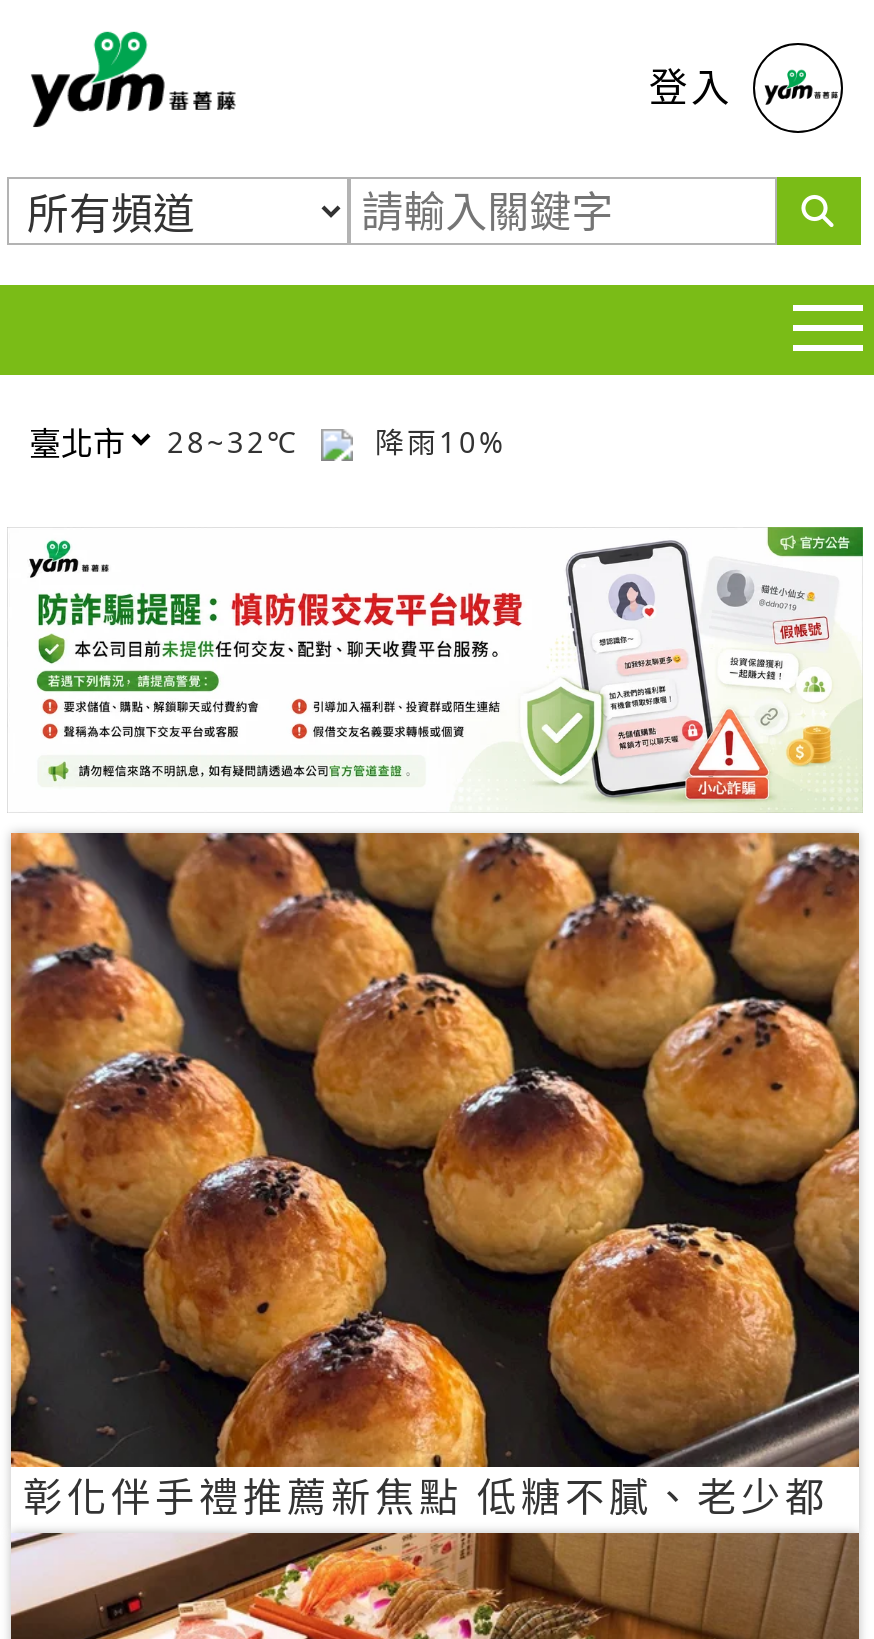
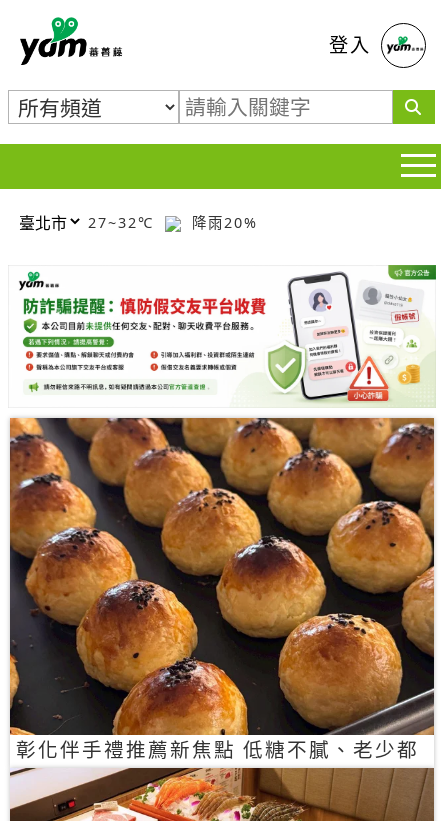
- 28~32℃
+ 27~32℃

- 降雨10%
+ 降雨20%
